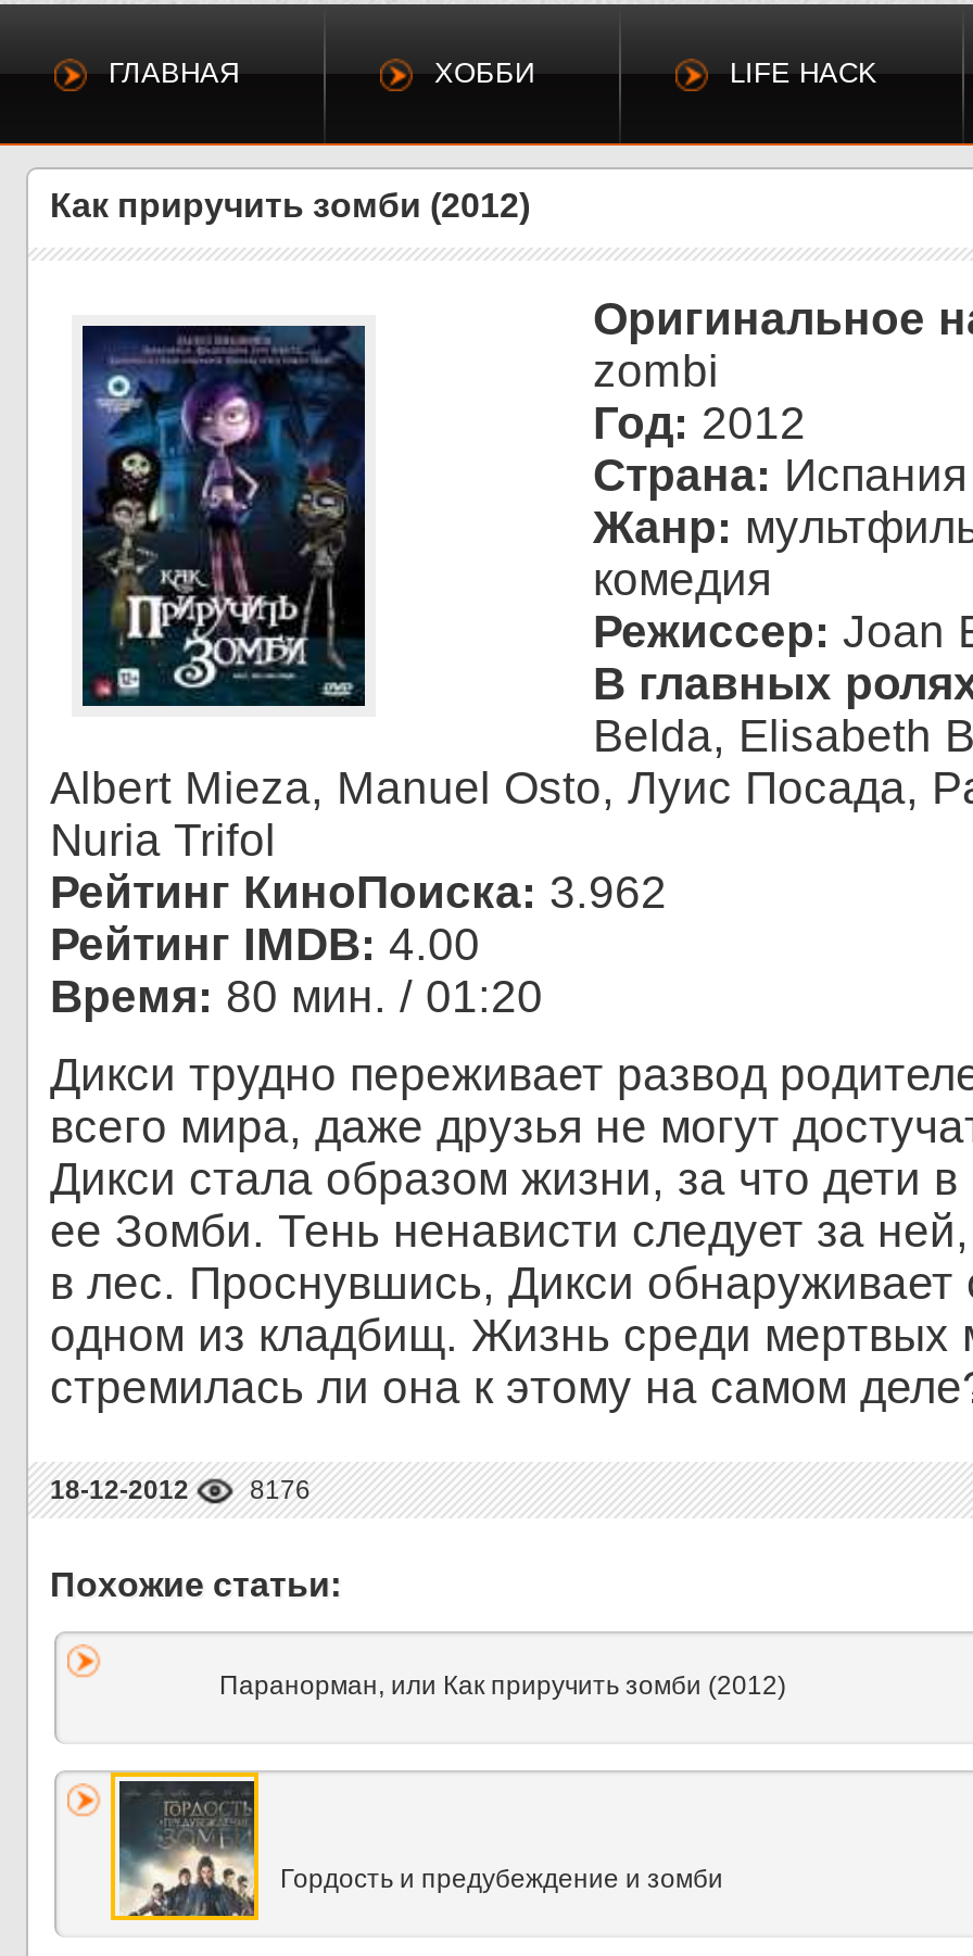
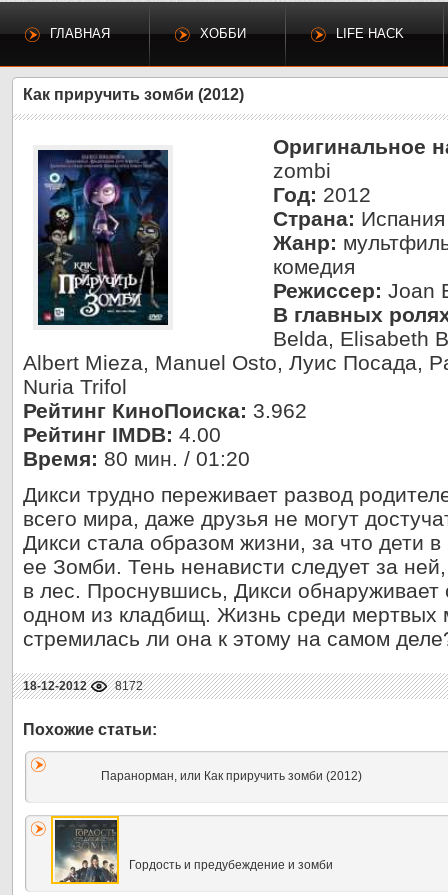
- 18-12-2012 8176
+ 18-12-2012 8172
